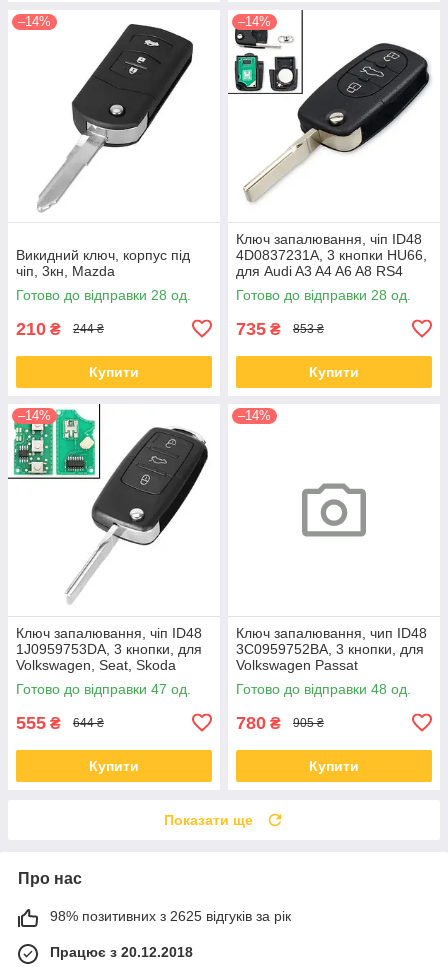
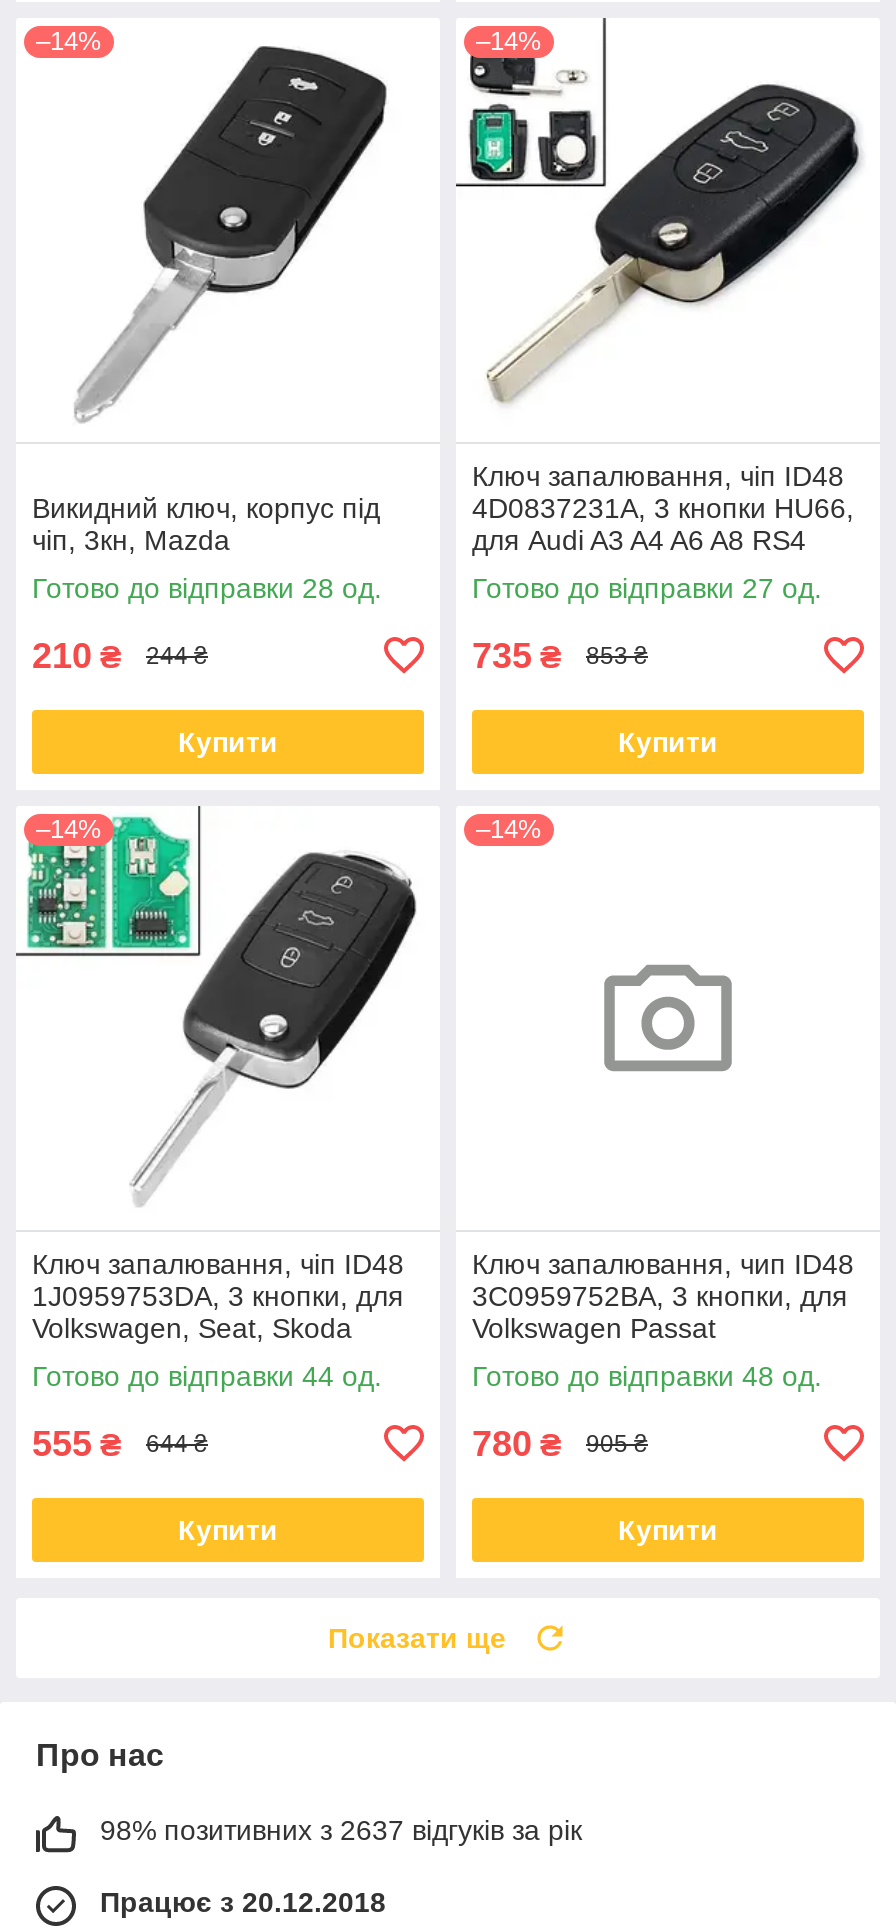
- Готово до відправки 28 од.
+ Готово до відправки 27 од.

- Готово до відправки 47 од.
+ Готово до відправки 44 од.

- 98% позитивних з 2625 відгуків за рік
+ 98% позитивних з 2637 відгуків за рік
